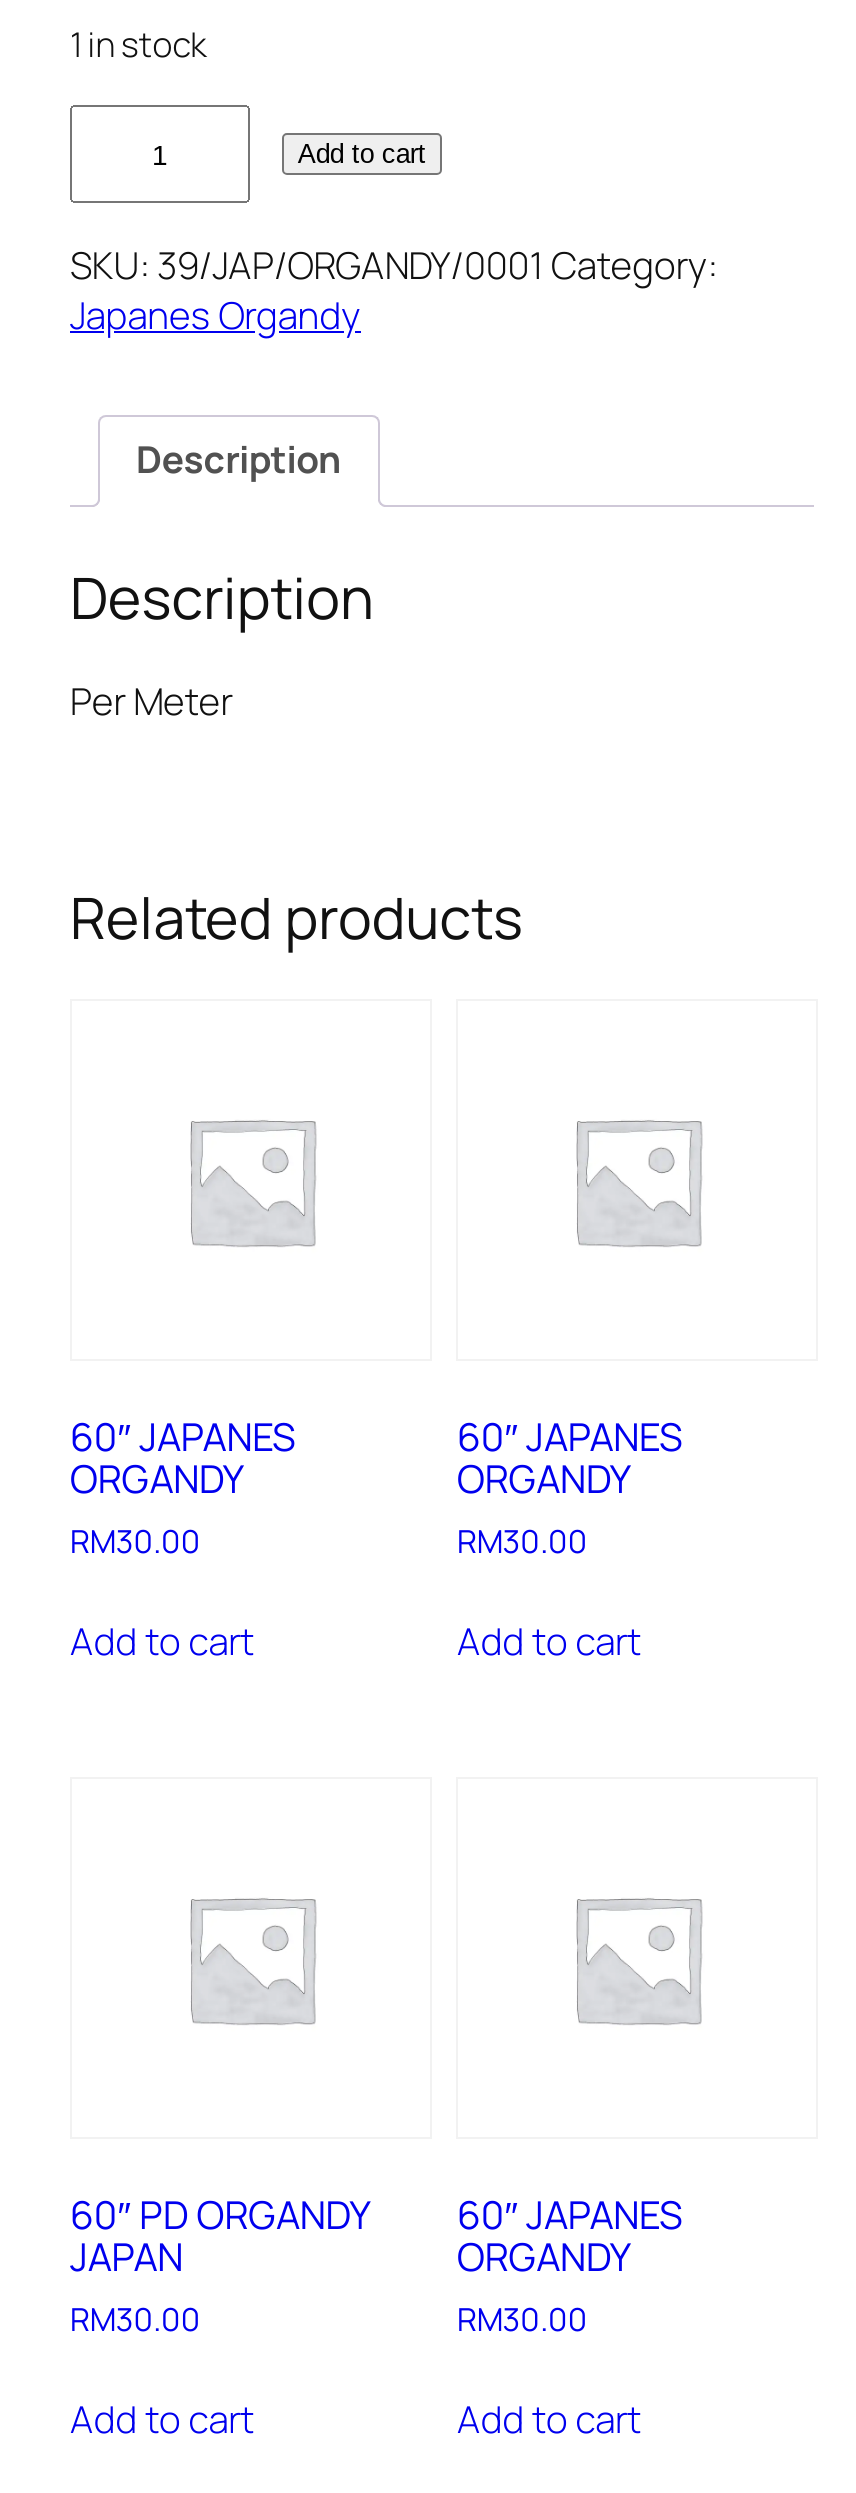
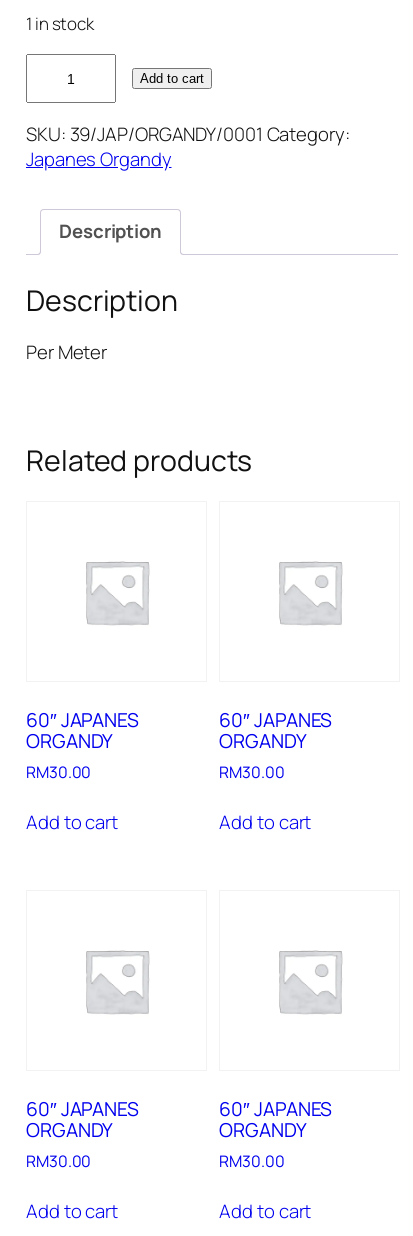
- 60″ PD ORGANDY
- JAPAN
+ 60″ JAPANES
+ ORGANDY
